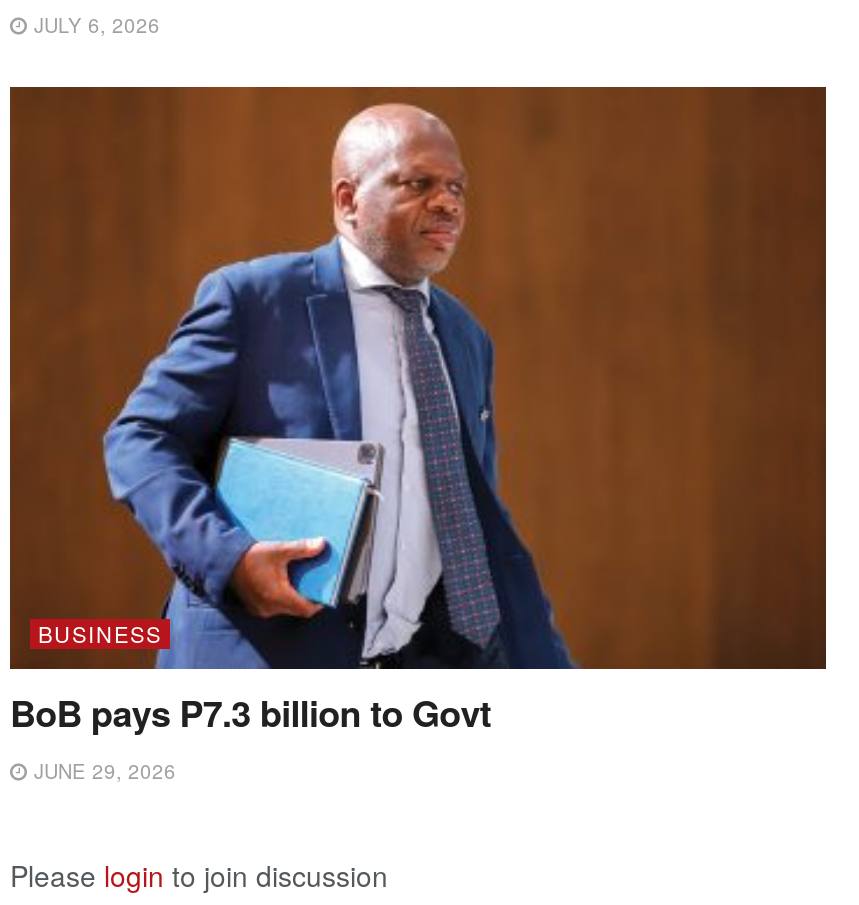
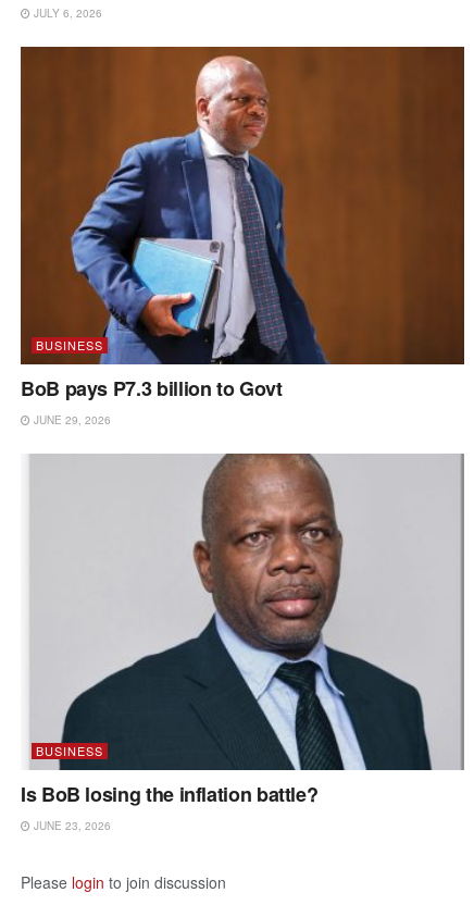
+ [image]
+ BUSINESS
+ Is BoB losing the inflation battle?
+ JUNE 23, 2026
